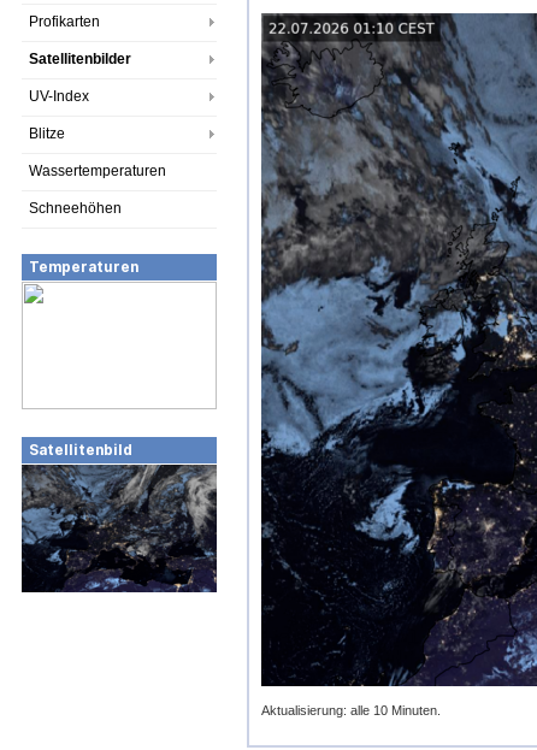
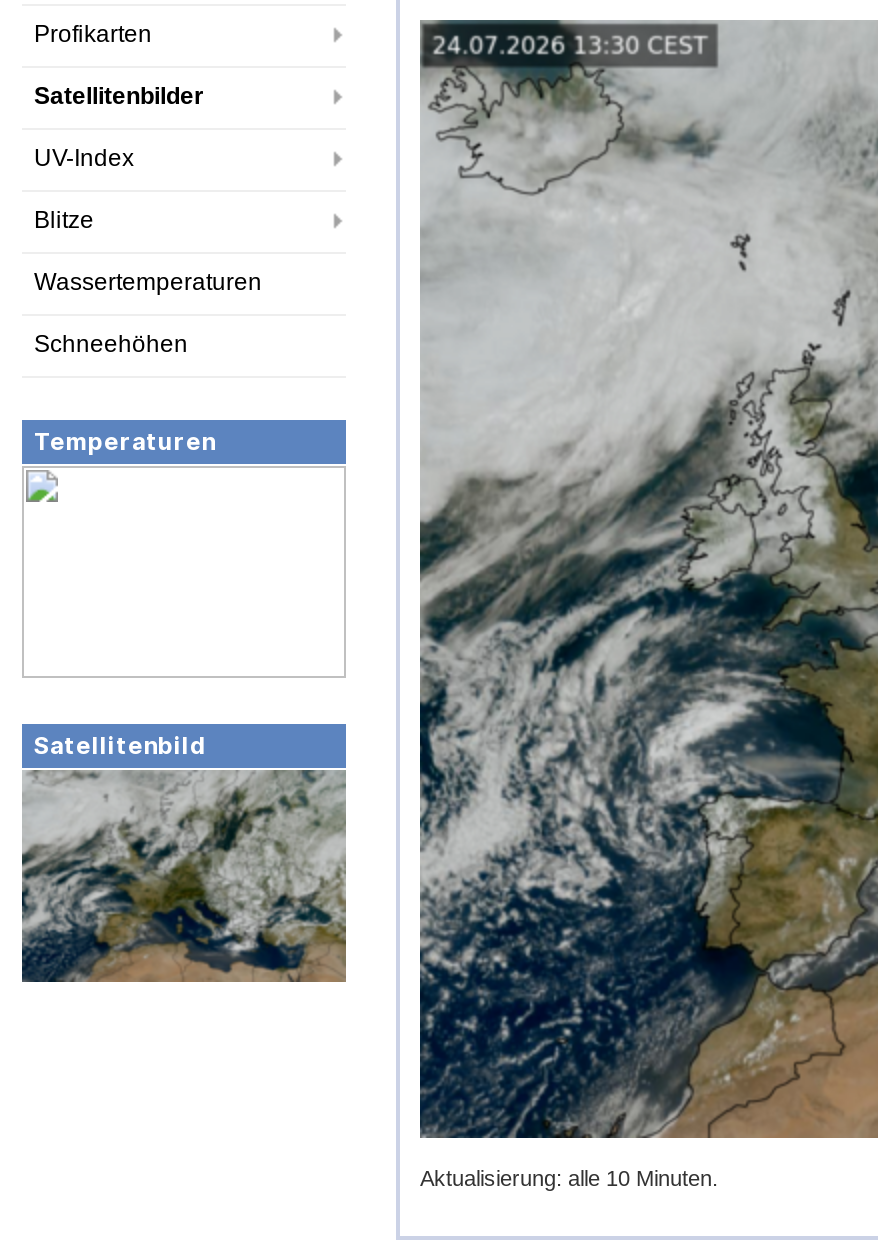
- [image]
+ [image]

- [image]
+ [image]
